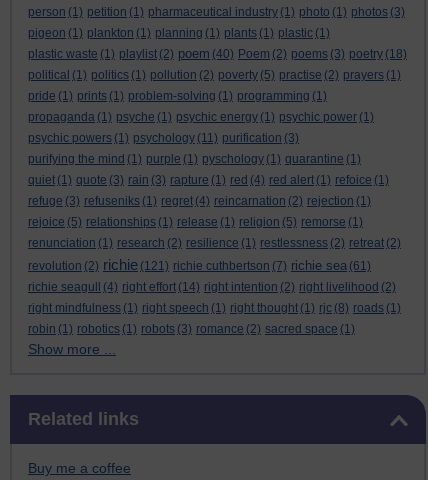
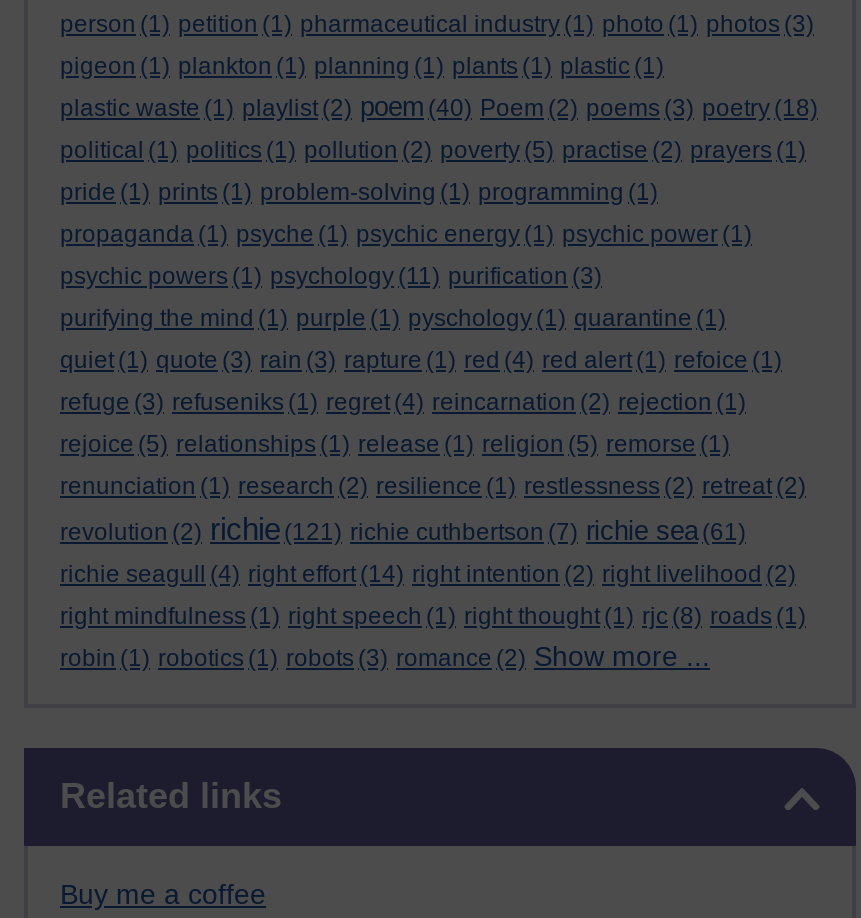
- robin (1) robotics (1) robots (3) romance (2) sacred space (1)
- Show more ...
+ robin (1) robotics (1) robots (3) romance (2) Show more ...
